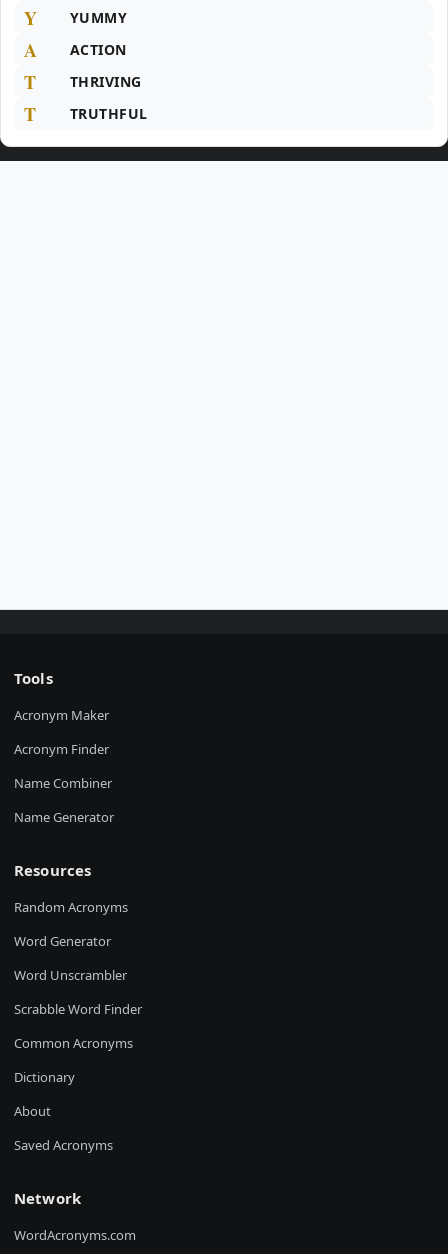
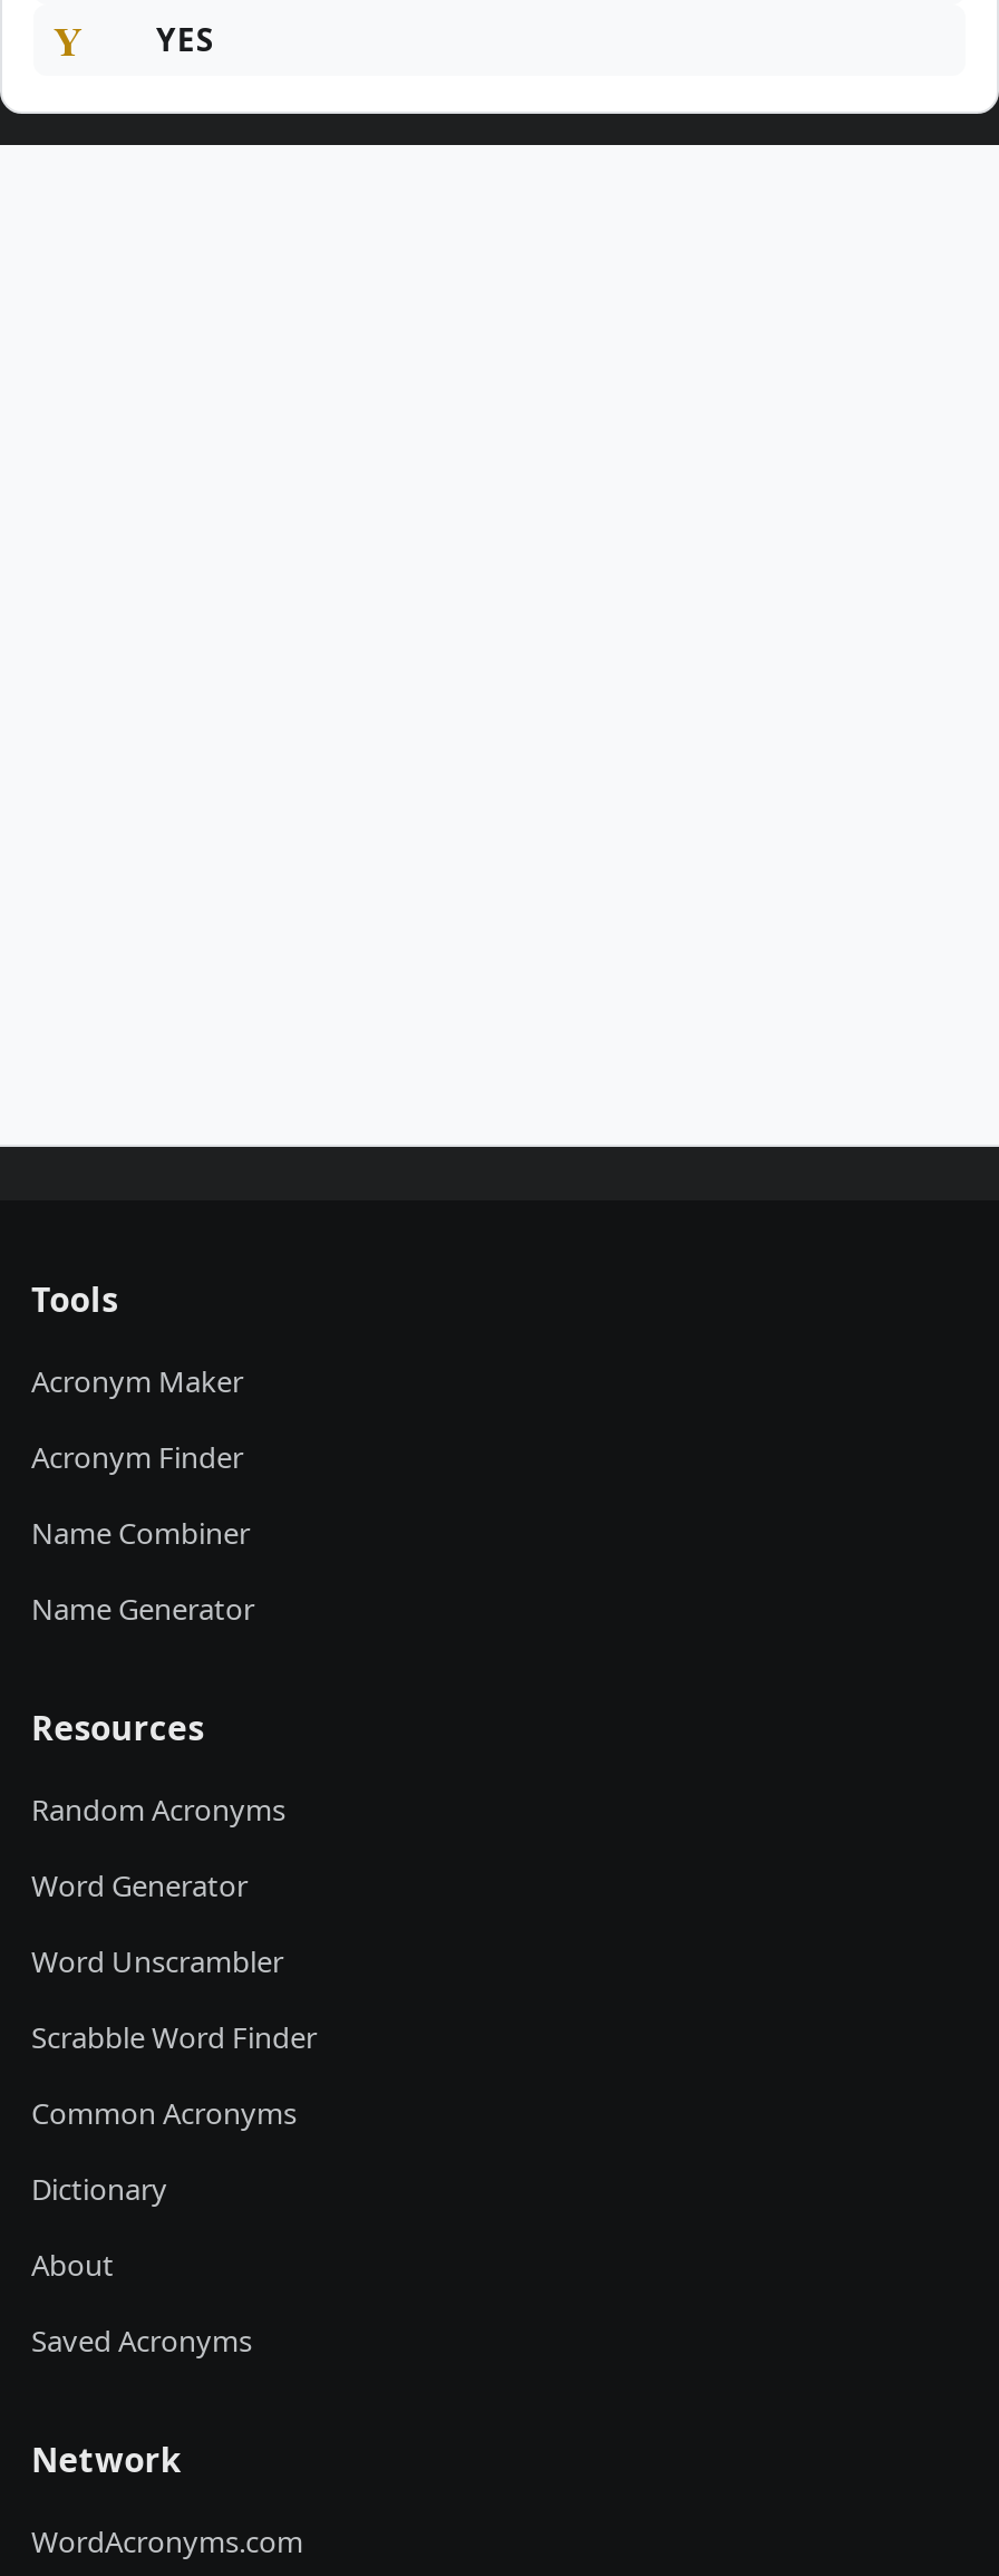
- YUMMY
- A
- ACTION
- T
- THRIVING
- T
- TRUTHFUL
+ YES
